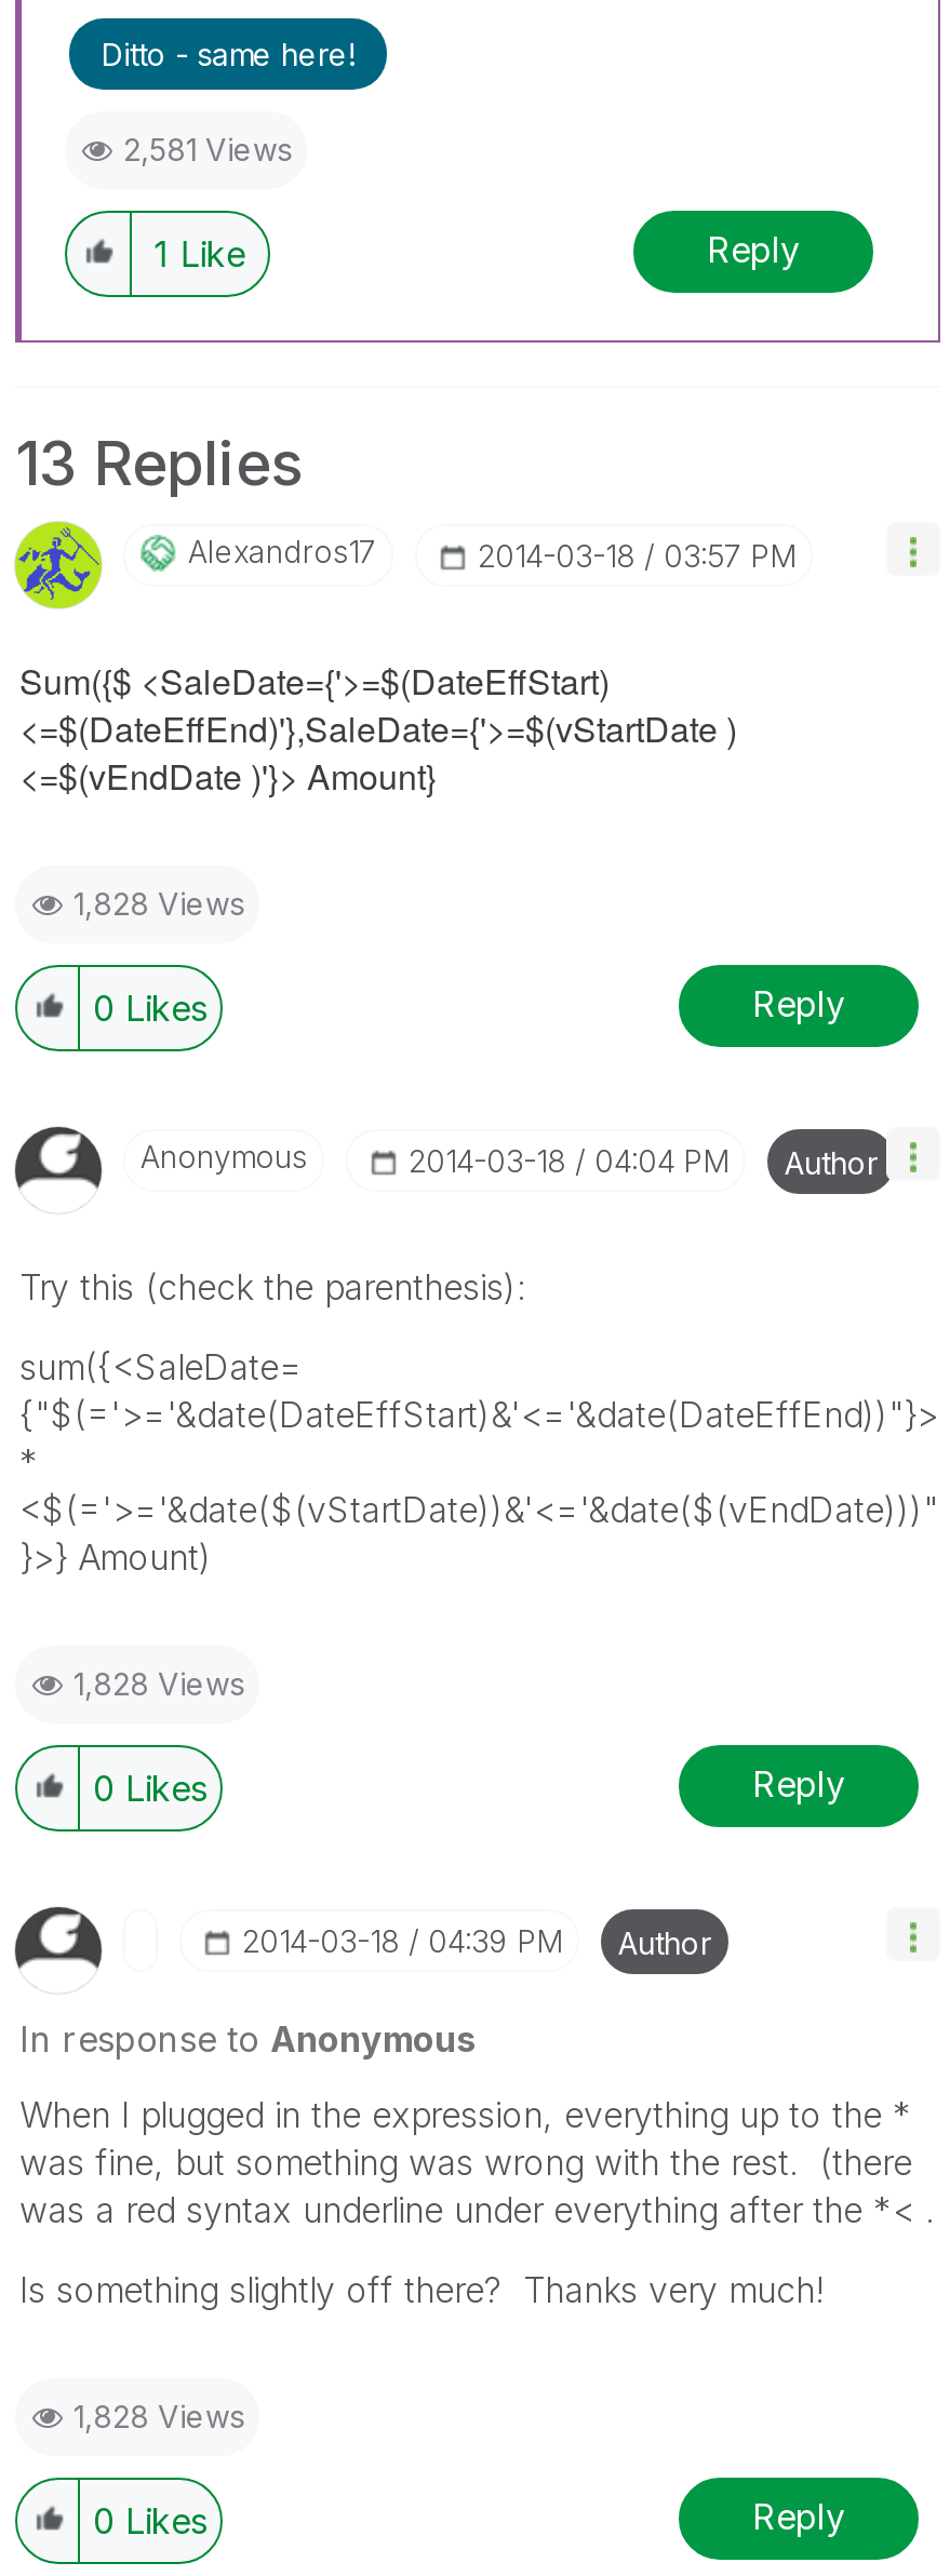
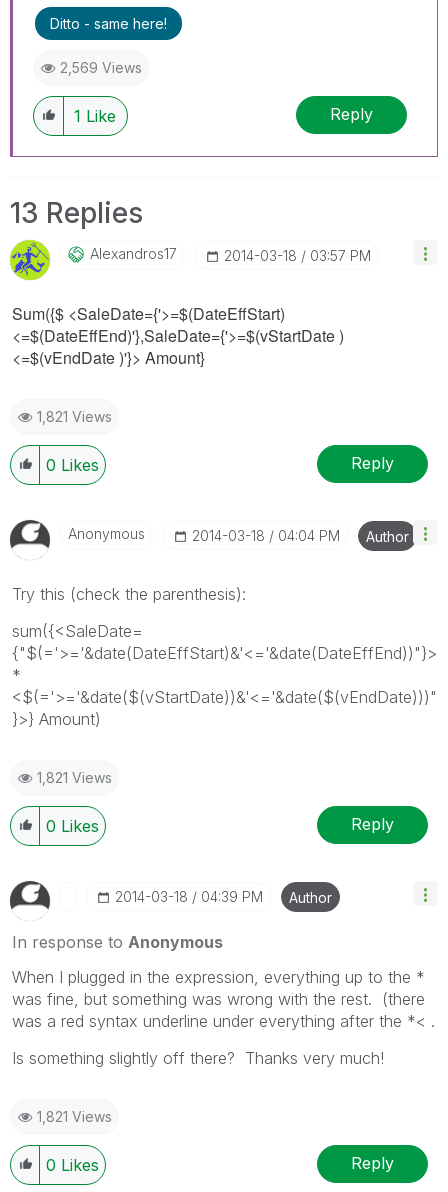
- 2,581 Views
+ 2,569 Views

- 1,828 Views
+ 1,821 Views

- 1,828 Views
+ 1,821 Views

- 1,828 Views
+ 1,821 Views
